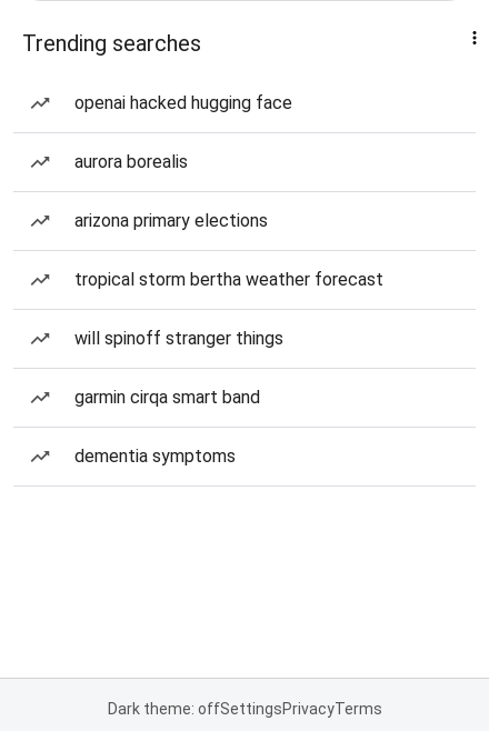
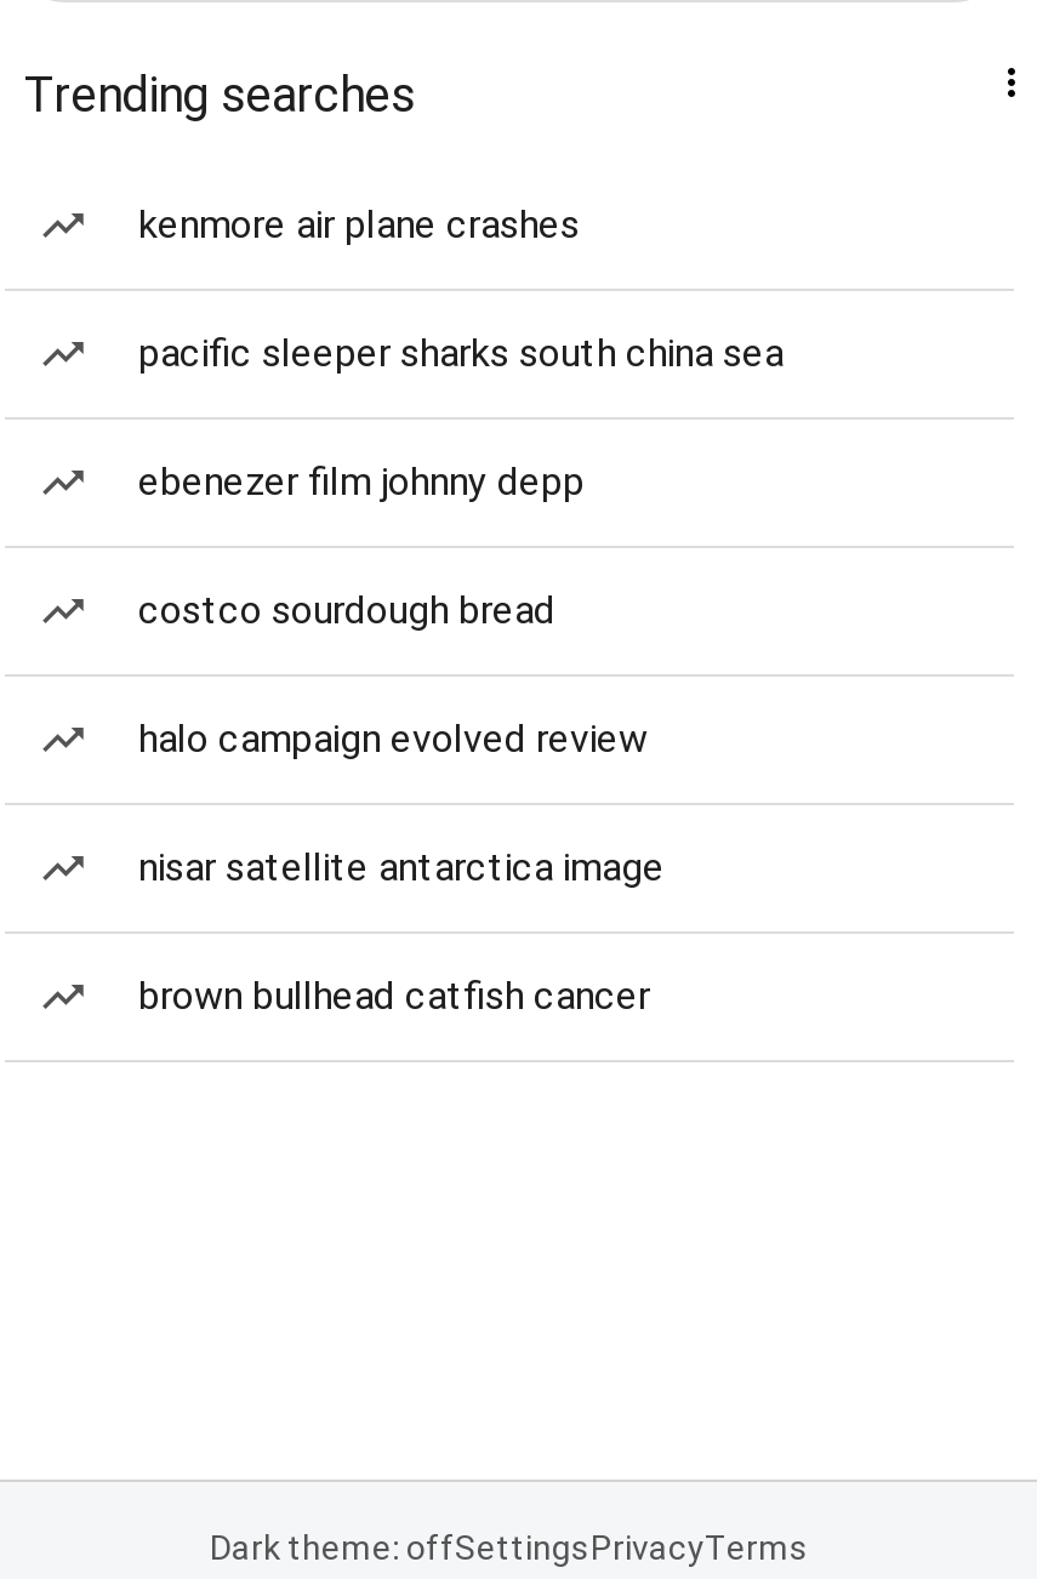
- openai hacked hugging face
+ kenmore air plane crashes

- aurora borealis
+ pacific sleeper sharks south china sea

- arizona primary elections
+ ebenezer film johnny depp

- tropical storm bertha weather forecast
+ costco sourdough bread

- will spinoff stranger things
+ halo campaign evolved review

- garmin cirqa smart band
+ nisar satellite antarctica image

- dementia symptoms
+ brown bullhead catfish cancer
